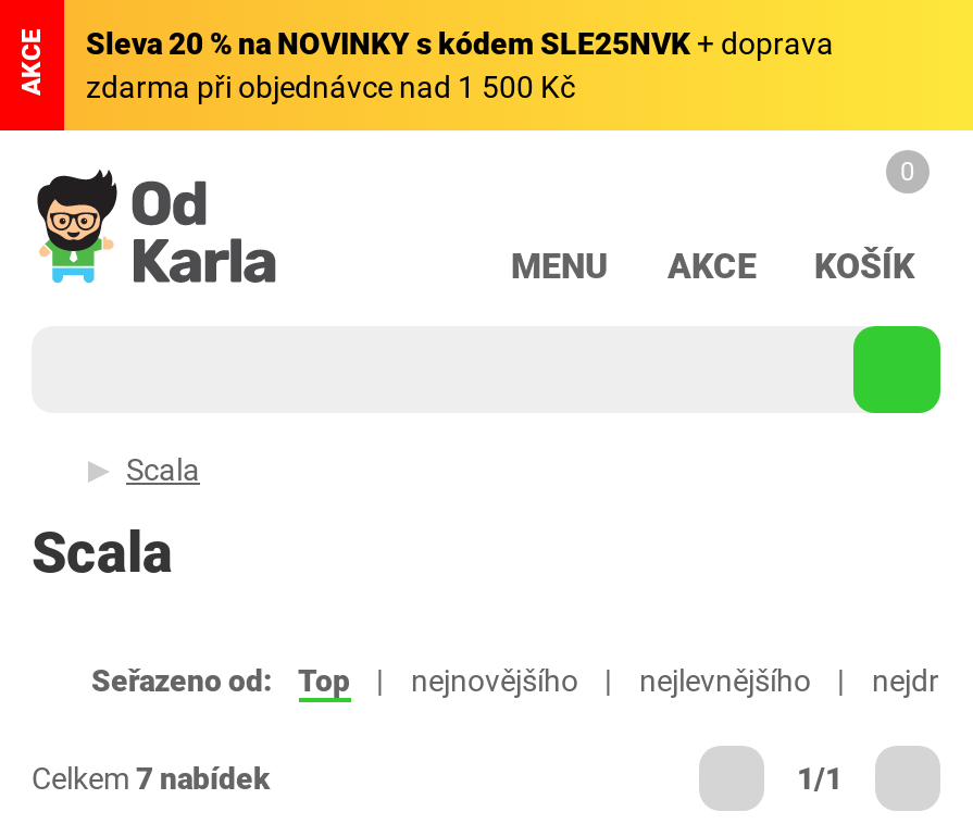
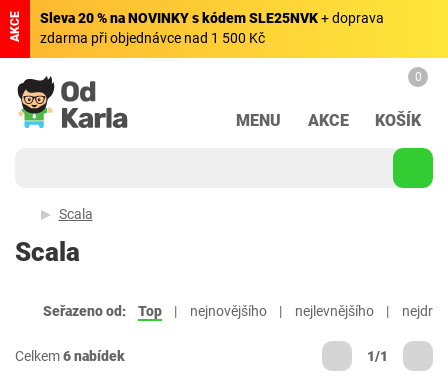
- Celkem 7 nabídek
+ Celkem 6 nabídek
